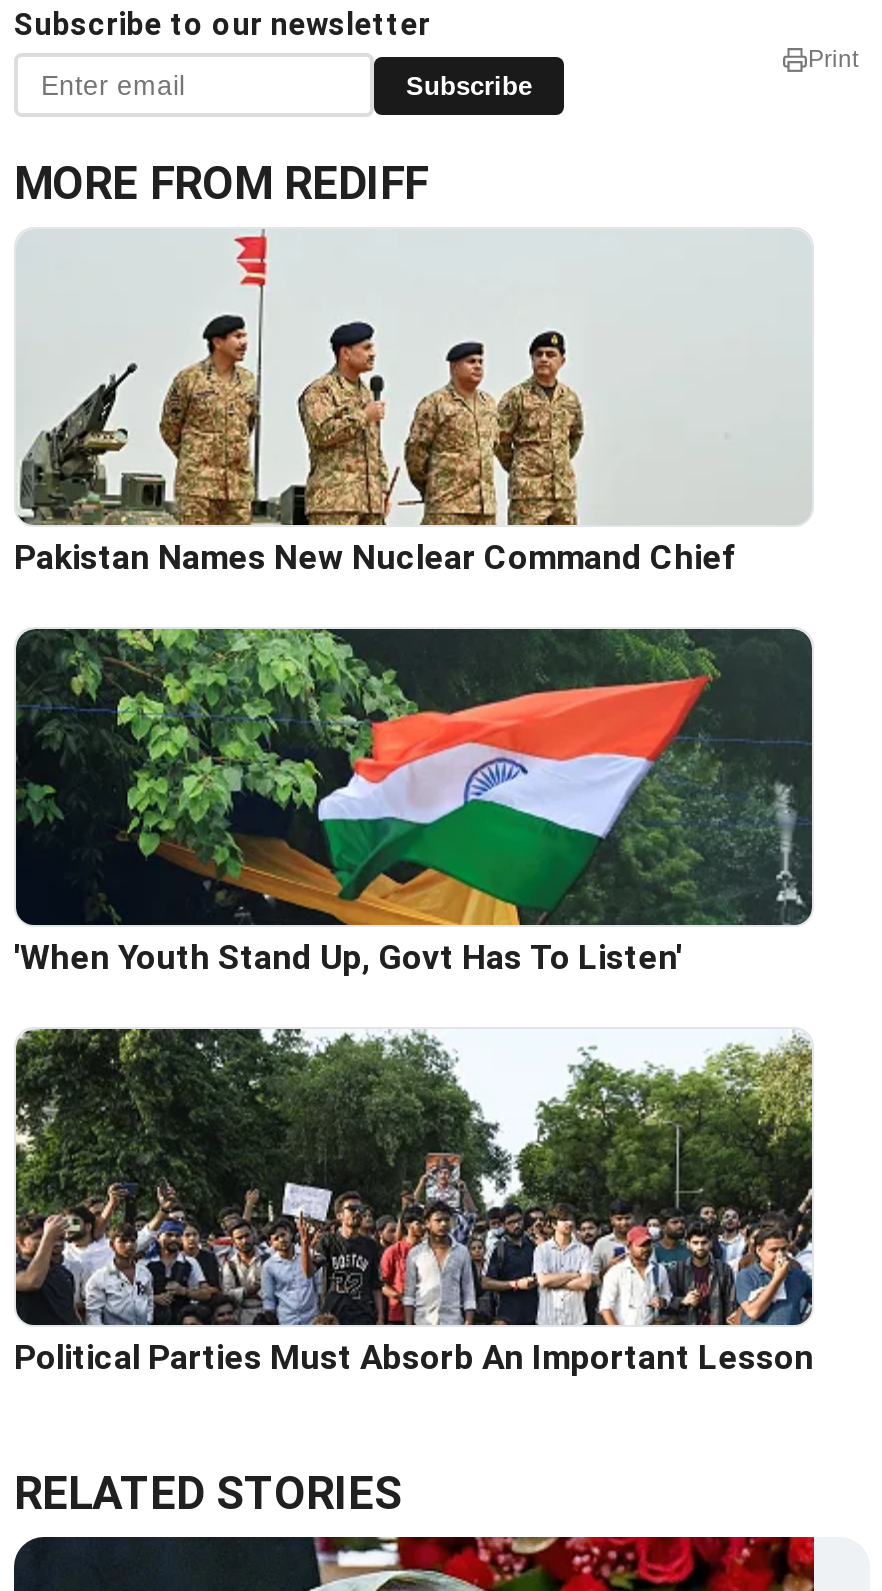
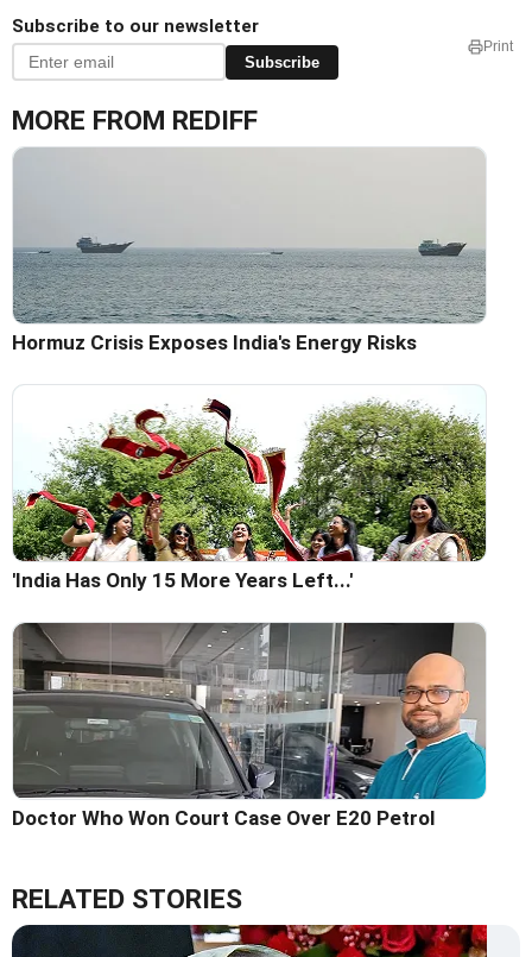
- [image]
- Pakistan Names New Nuclear Command Chief
+ [image]
+ Hormuz Crisis Exposes India's Energy Risks

- [image]
- 'When Youth Stand Up, Govt Has To Listen'
+ [image]
+ 'India Has Only 15 More Years Left...'

- [image]
- Political Parties Must Absorb An Important Lesson
+ [image]
+ Doctor Who Won Court Case Over E20 Petrol
